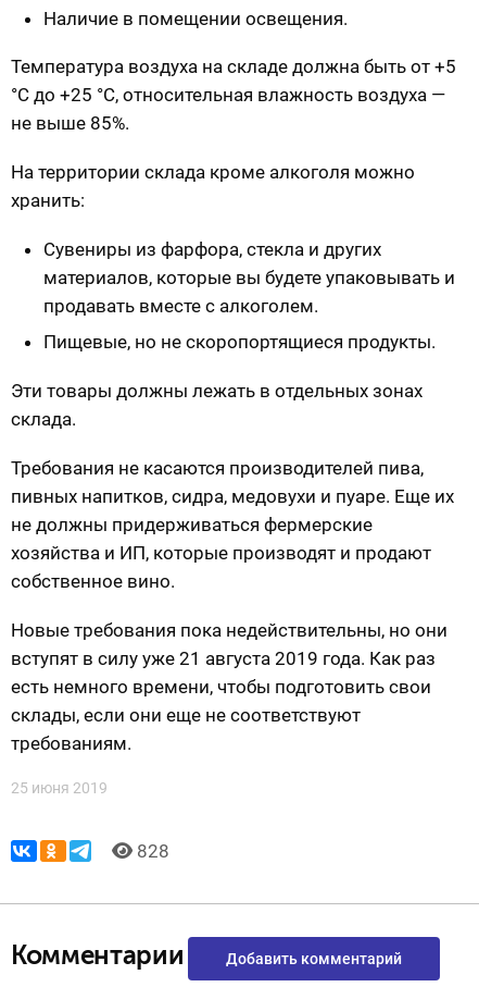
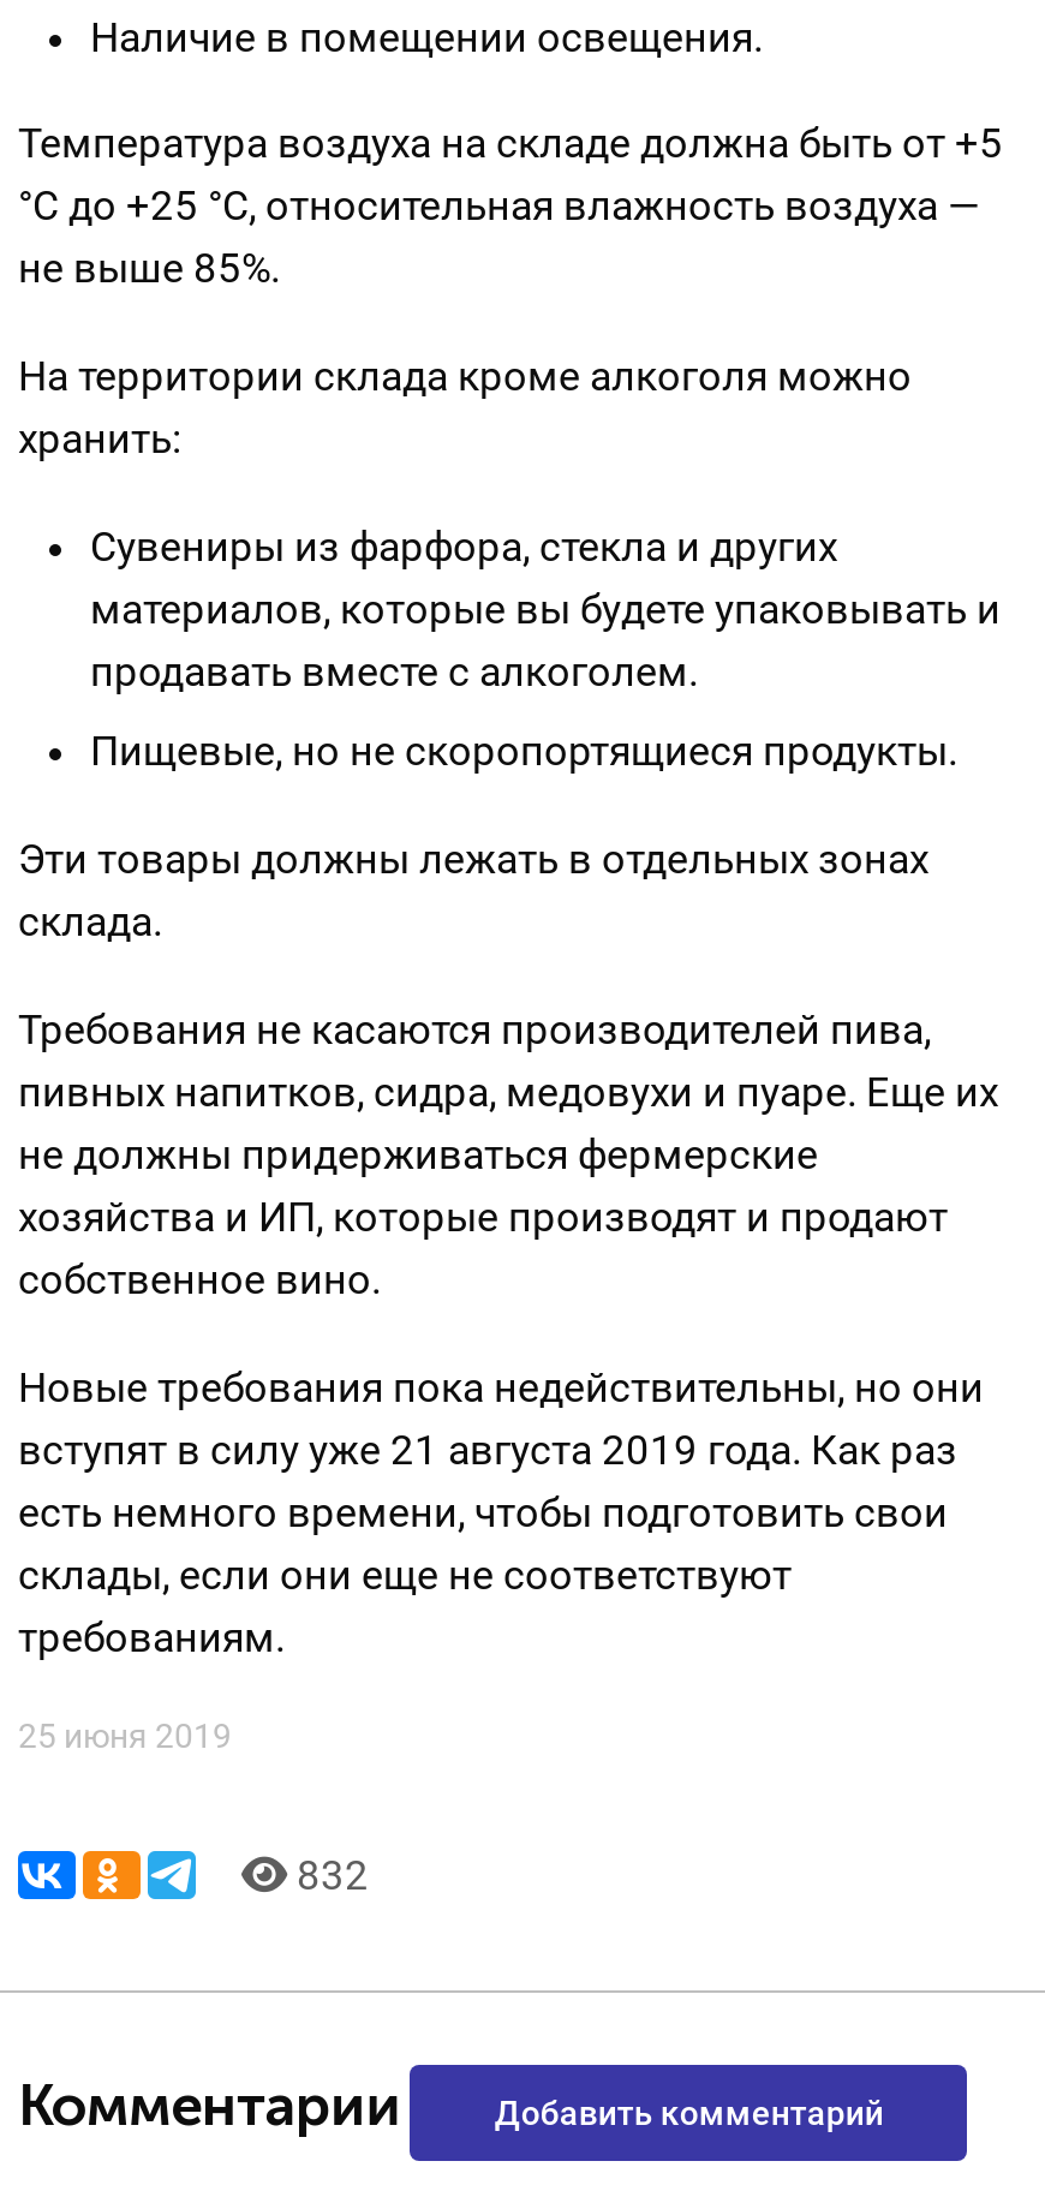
- 828
+ 832
